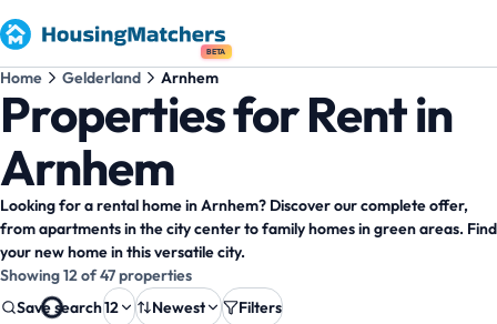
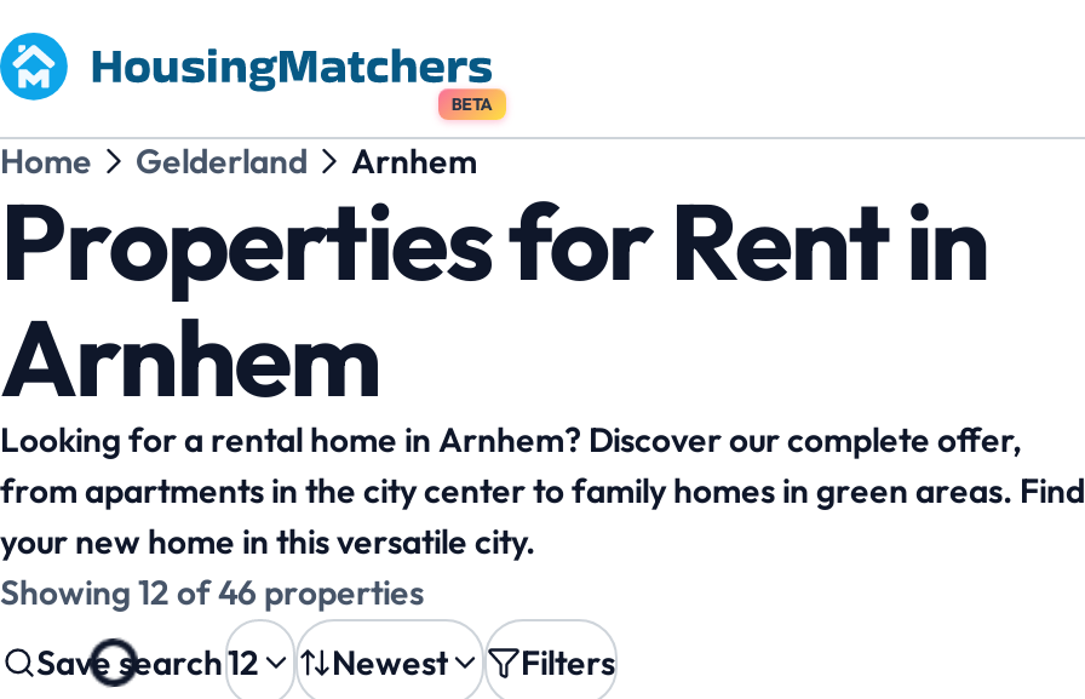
- Showing 12 of 47 properties
+ Showing 12 of 46 properties
